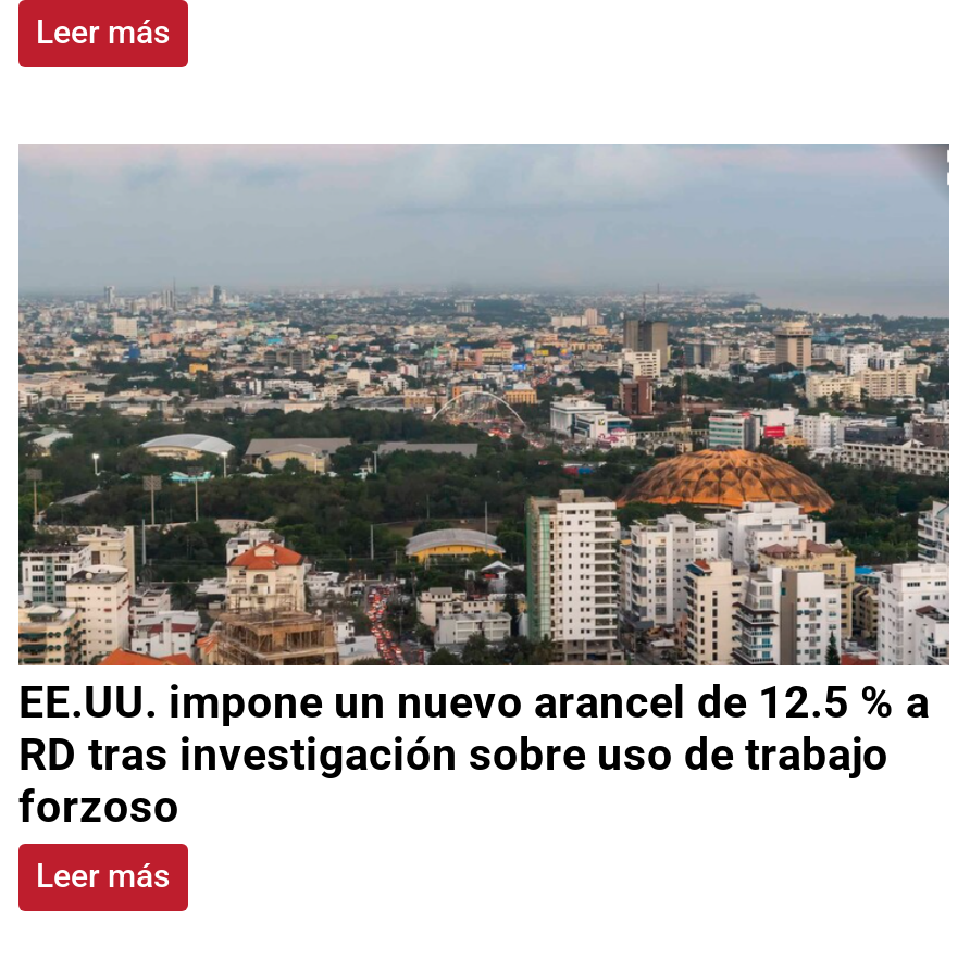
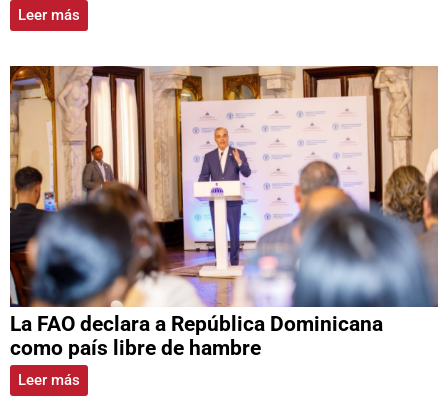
- [image]
- EE.UU. impone un nuevo arancel de 12.5 % a
- RD tras investigación sobre uso de trabajo
- forzoso
+ [image]
+ La FAO declara a República Dominicana
+ como país libre de hambre
